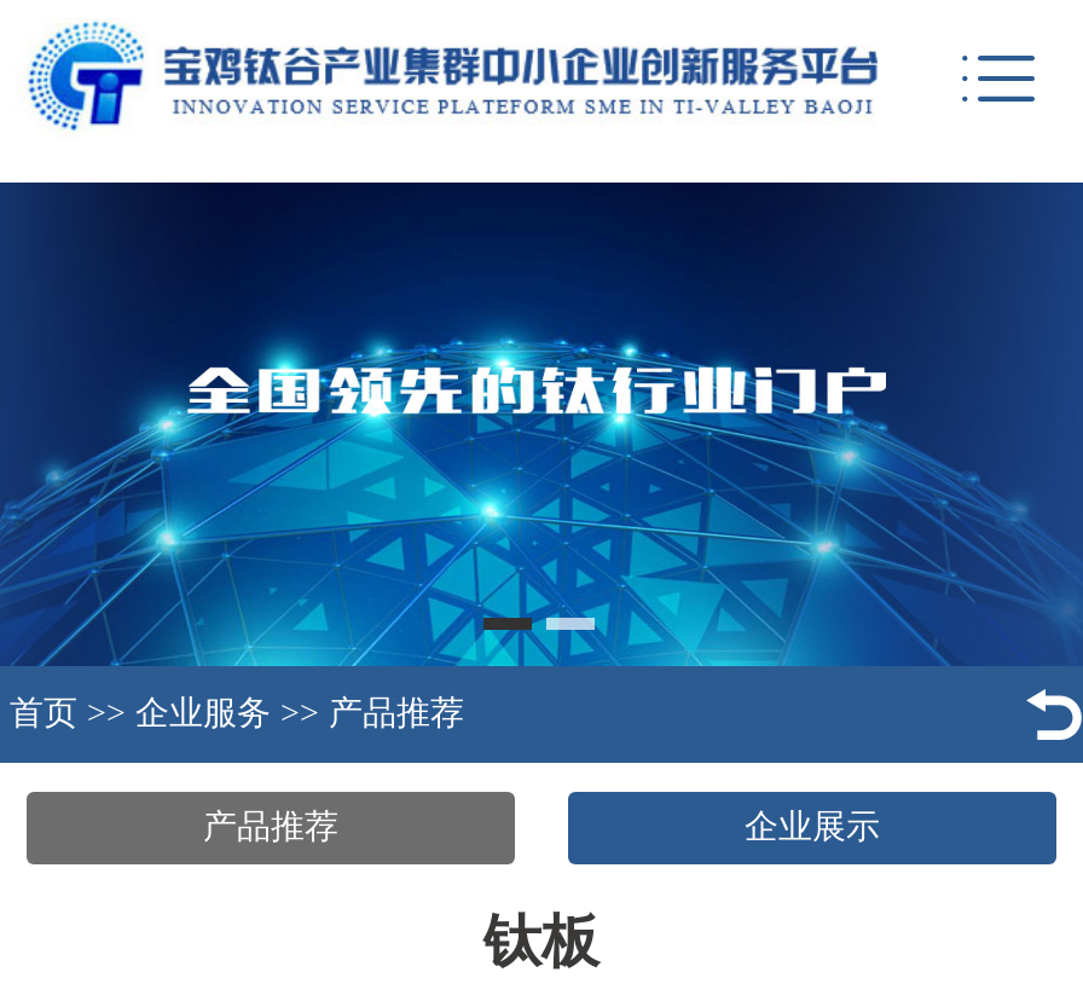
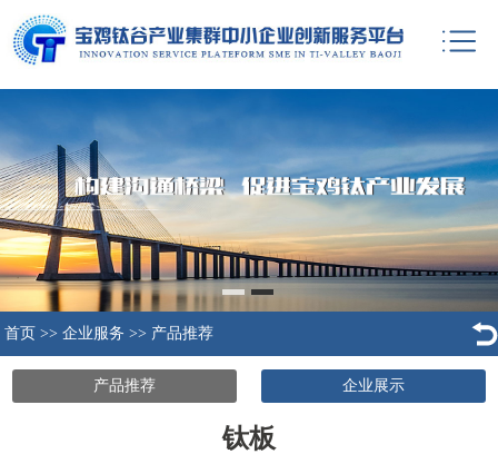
- [image]
+ [image]
